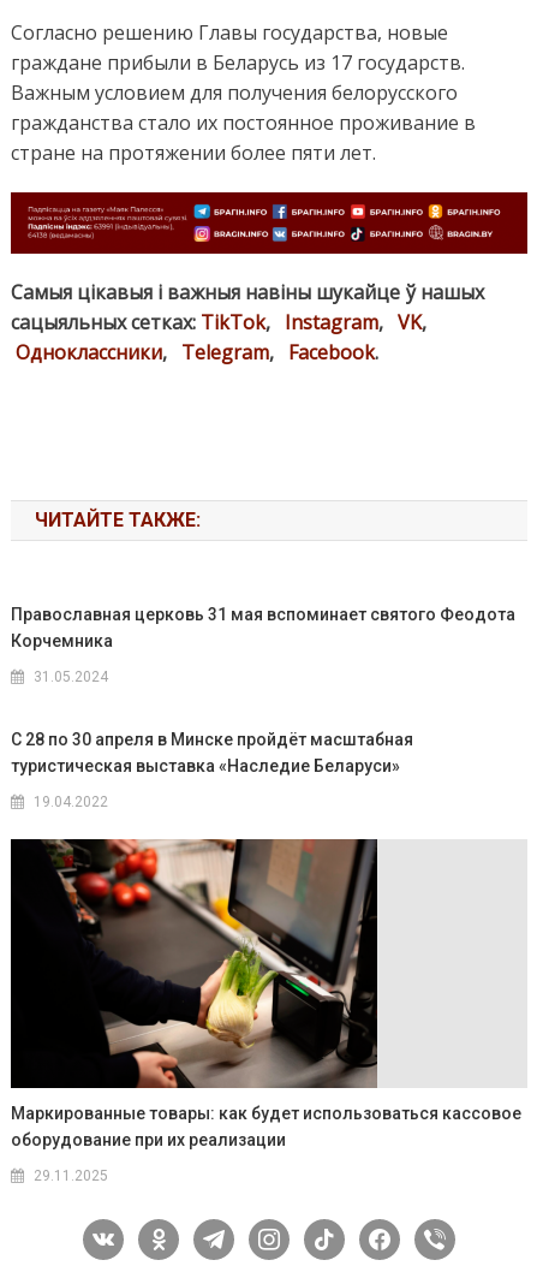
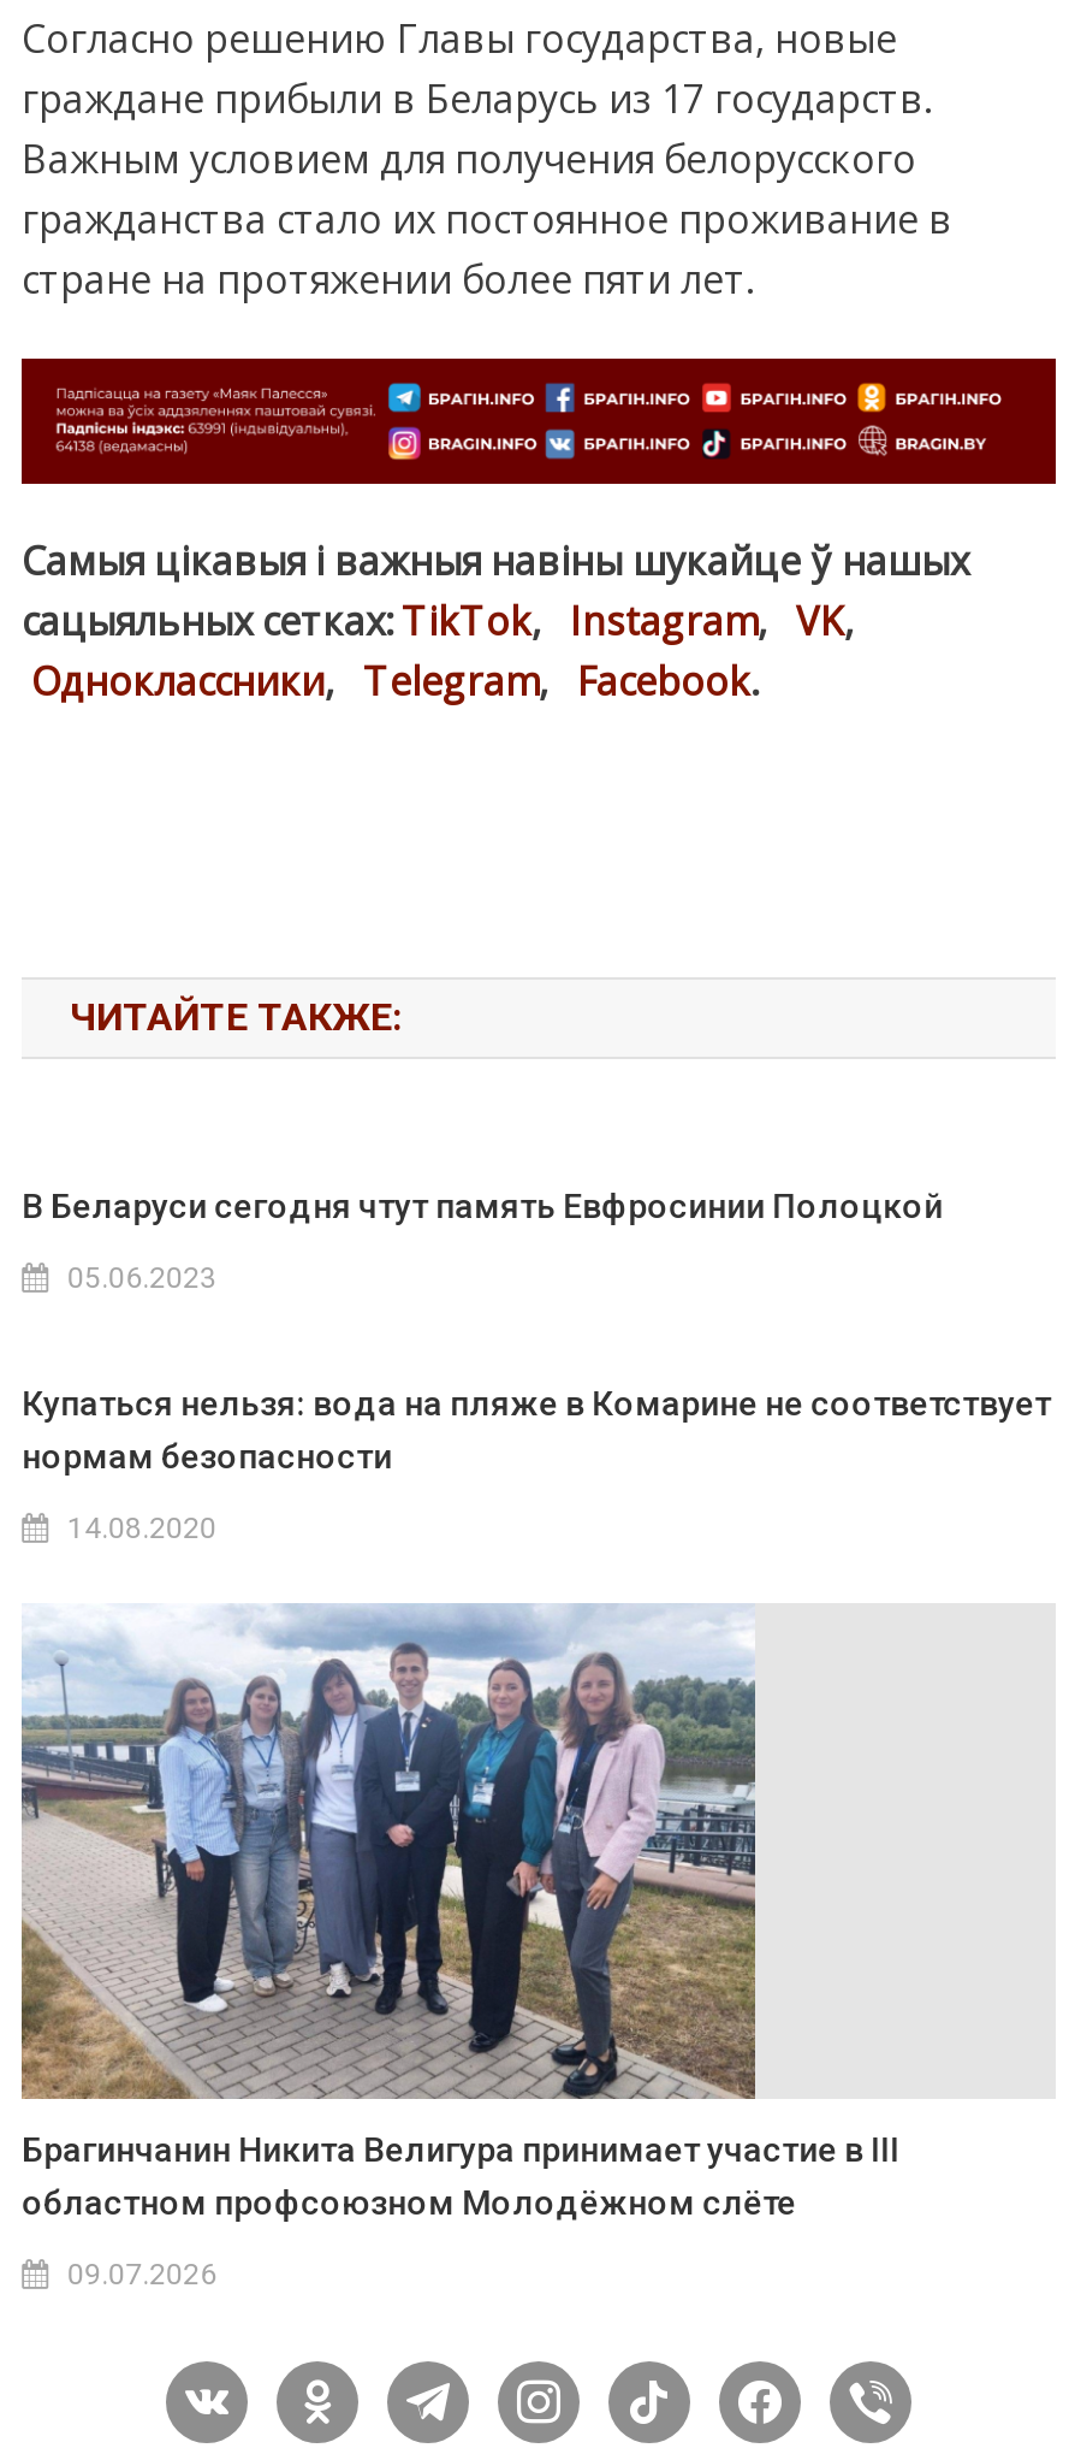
- Православная церковь 31 мая вспоминает святого Феодота
- Корчемника
+ В Беларуси сегодня чтут память Евфросинии Полоцкой

- 31.05.2024
+ 05.06.2023

- С 28 по 30 апреля в Минске пройдёт масштабная
- туристическая выставка «Наследие Беларуси»
+ Купаться нельзя: вода на пляже в Комарине не соответствует
+ нормам безопасности

- 19.04.2022
+ 14.08.2020

- [image]
- Маркированные товары: как будет использоваться кассовое
- оборудование при их реализации
+ [image]
+ Брагинчанин Никита Велигура принимает участие в III
+ областном профсоюзном Молодёжном слёте

- 29.11.2025
+ 09.07.2026
